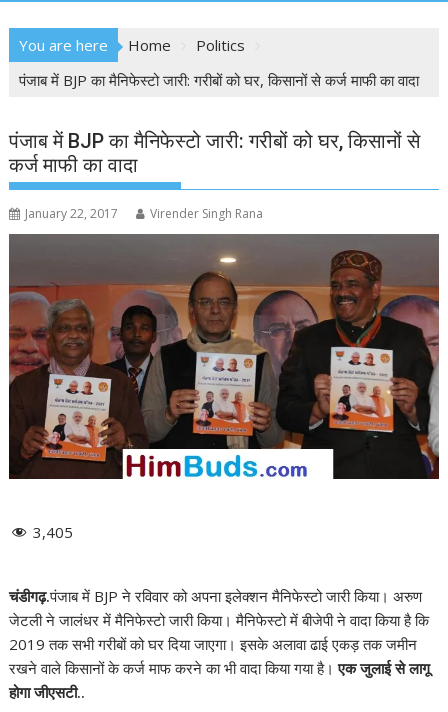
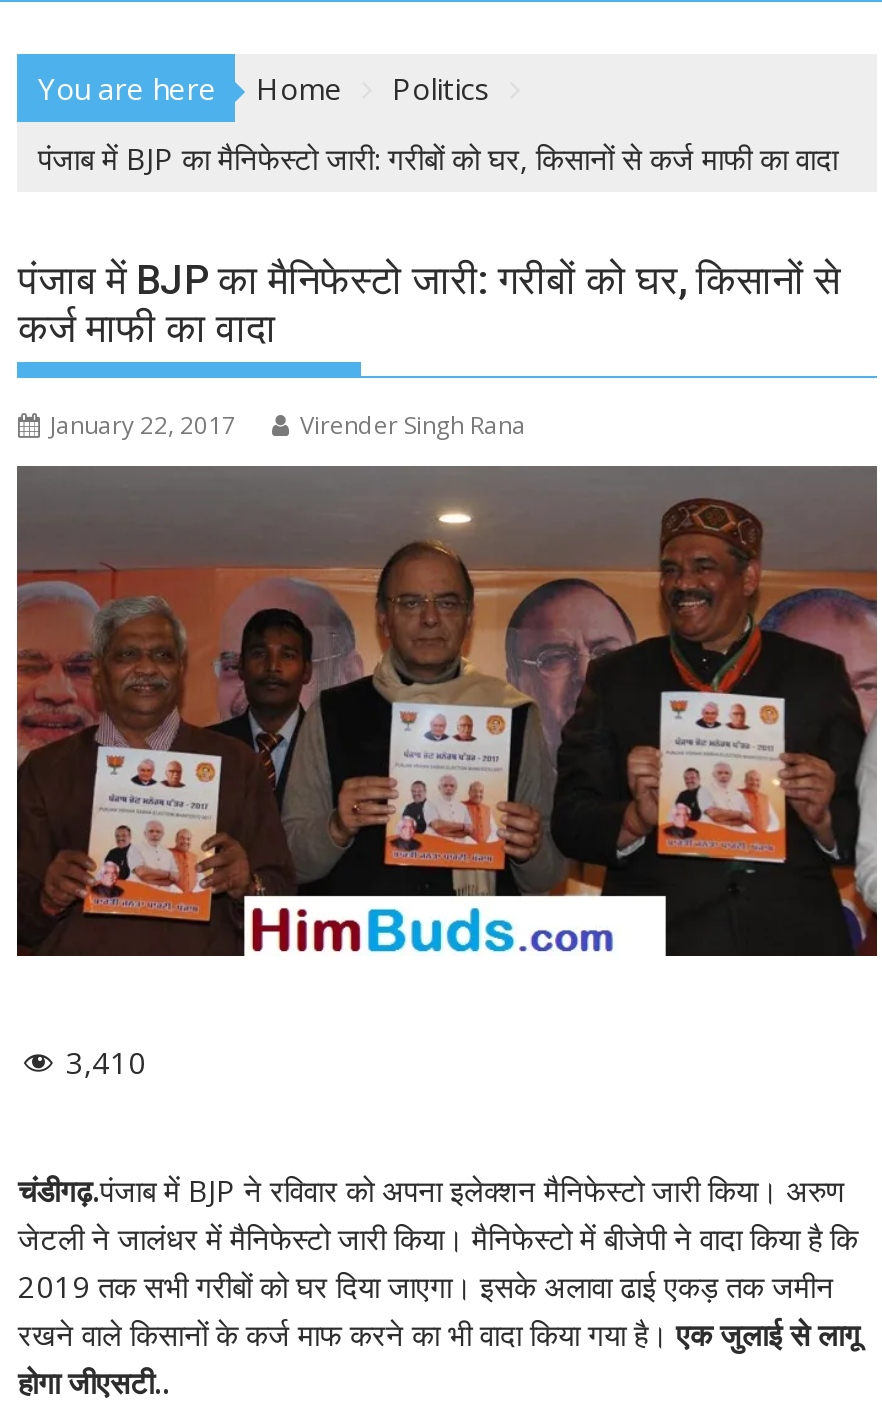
- 3,405
+ 3,410
